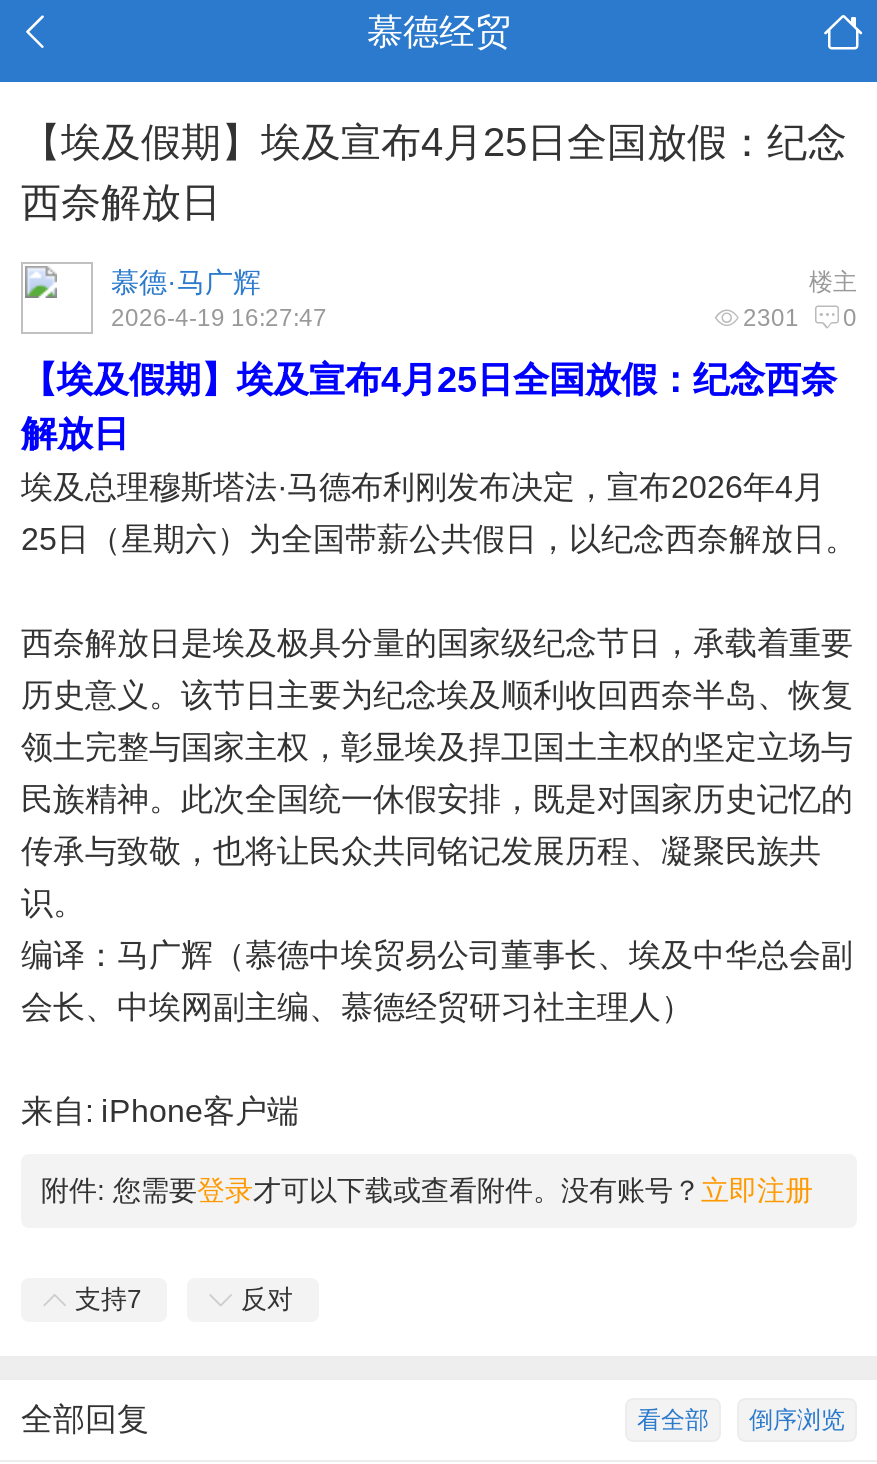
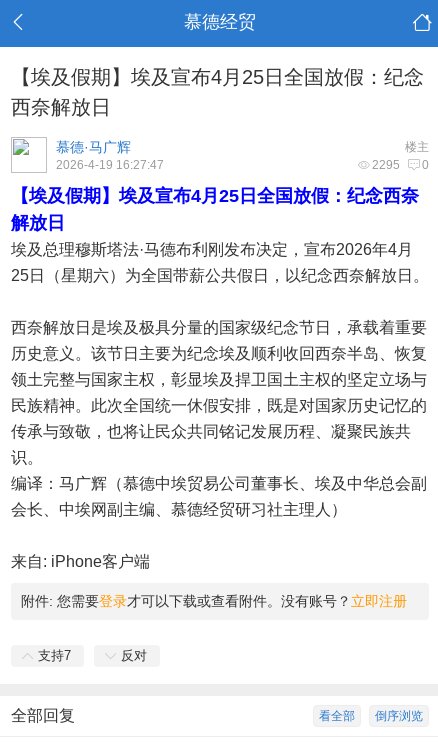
- 2301 0
+ 2295 0
